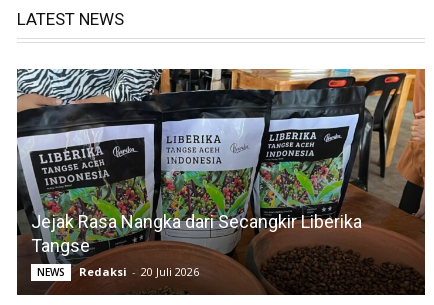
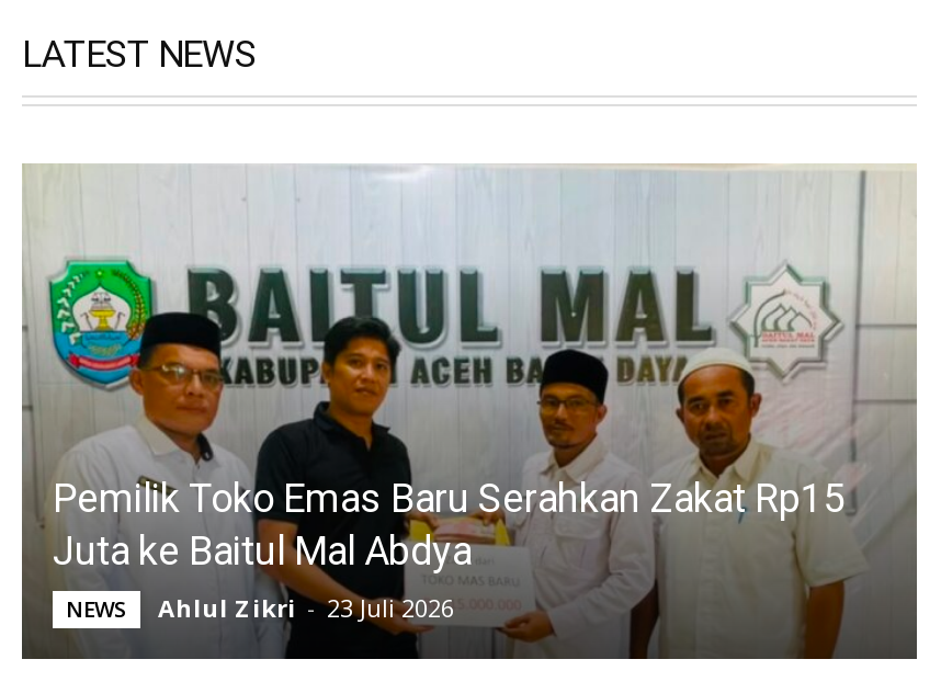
- [image]
- Jejak Rasa Nangka dari Secangkir Liberika
- Tangse
+ [image]
+ Pemilik Toko Emas Baru Serahkan Zakat Rp15
+ Juta ke Baitul Mal Abdya

- Redaksi - 20 Juli 2026
+ Ahlul Zikri - 23 Juli 2026
